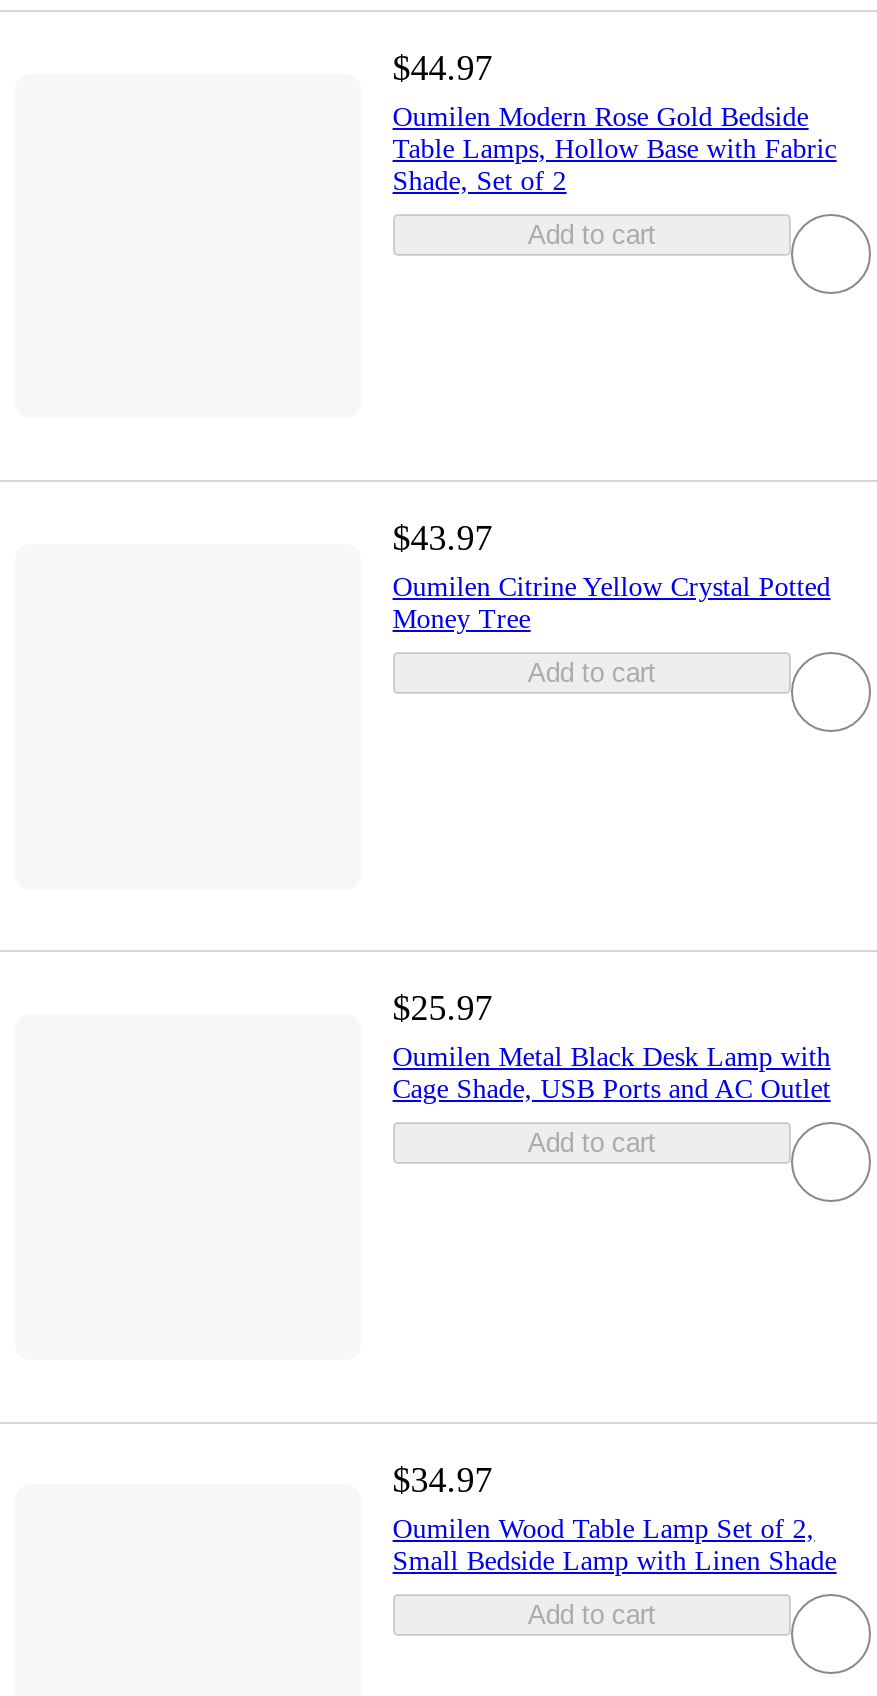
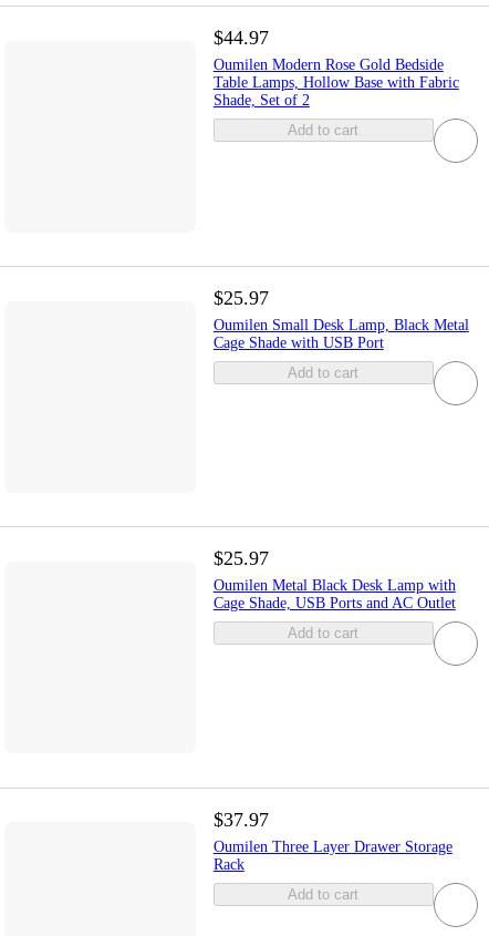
- $43.97
- Oumilen Citrine Yellow Crystal Potted
- Money Tree
+ $25.97
+ Oumilen Small Desk Lamp, Black Metal
+ Cage Shade with USB Port

- $34.97
- Oumilen Wood Table Lamp Set of 2,
- Small Bedside Lamp with Linen Shade
+ $37.97
+ Oumilen Three Layer Drawer Storage
+ Rack
